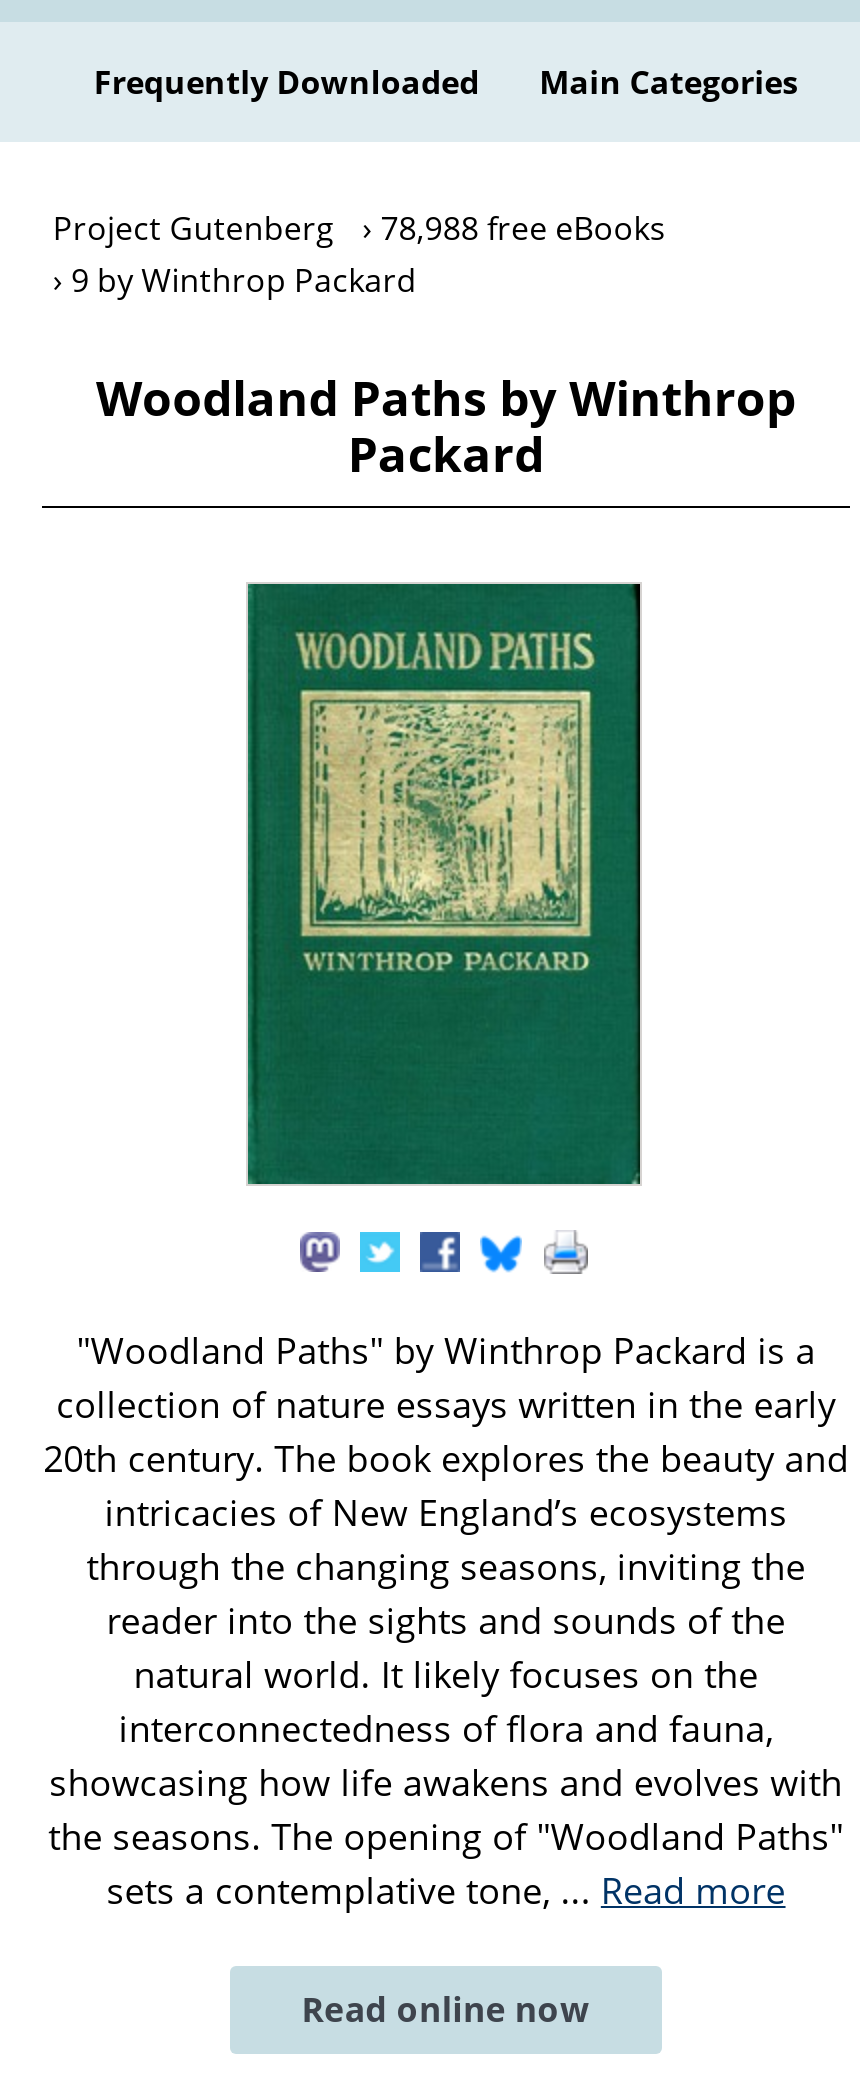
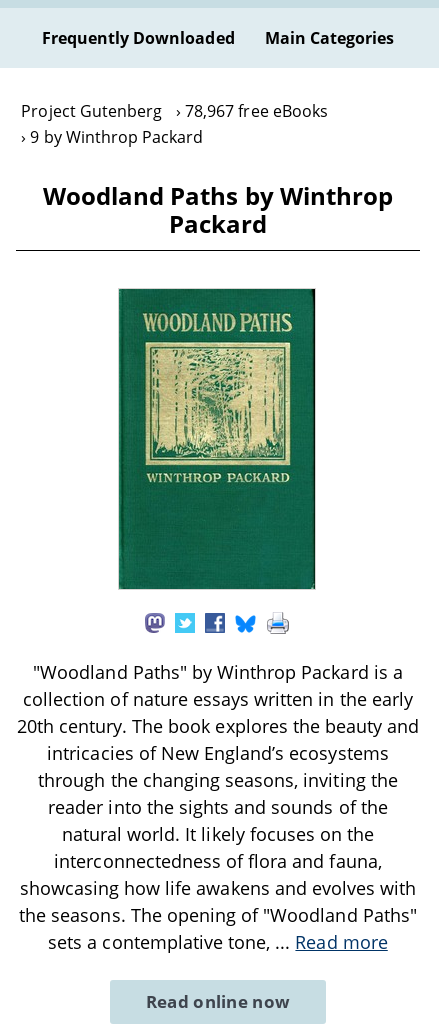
- Project Gutenberg 78,988 free eBooks
+ Project Gutenberg 78,967 free eBooks
